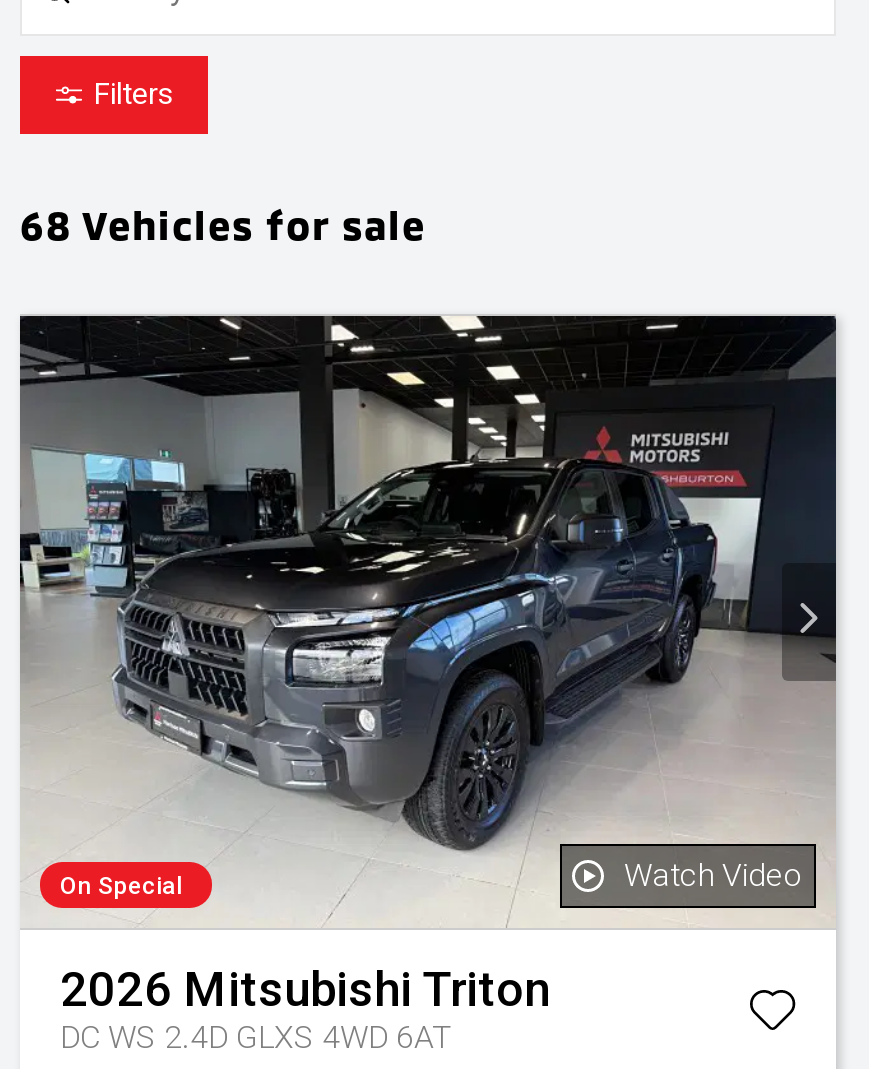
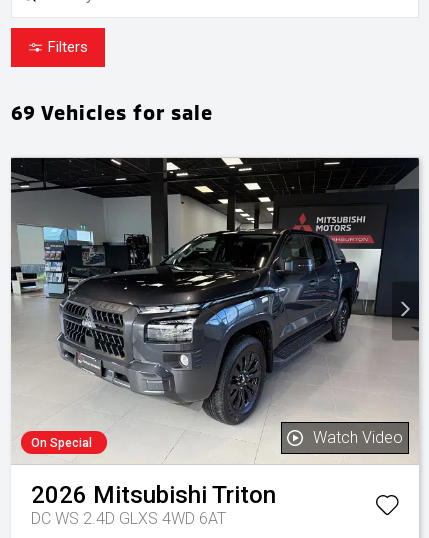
- 68 Vehicles for sale
+ 69 Vehicles for sale
